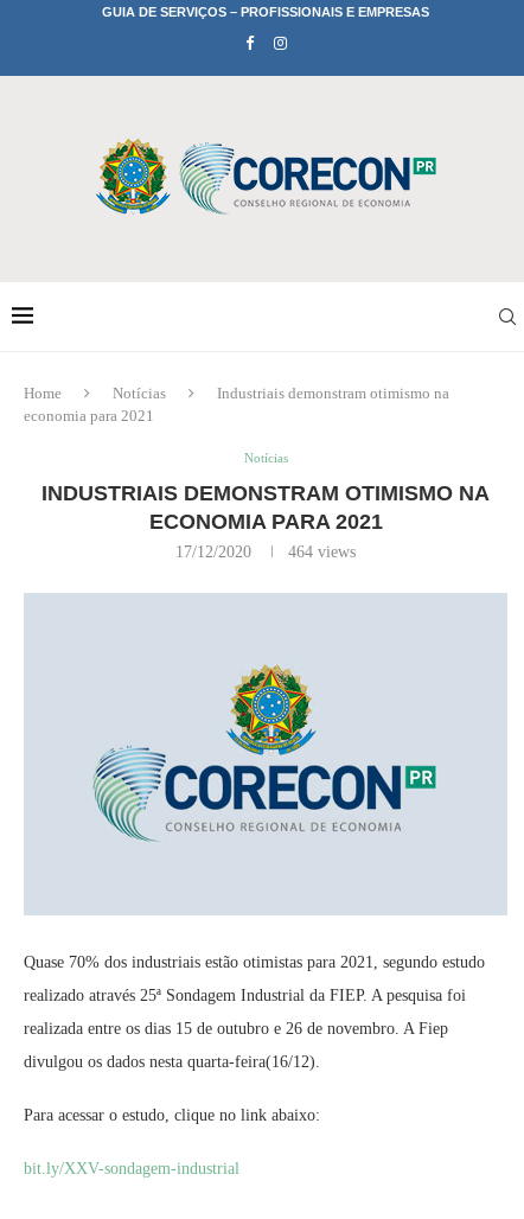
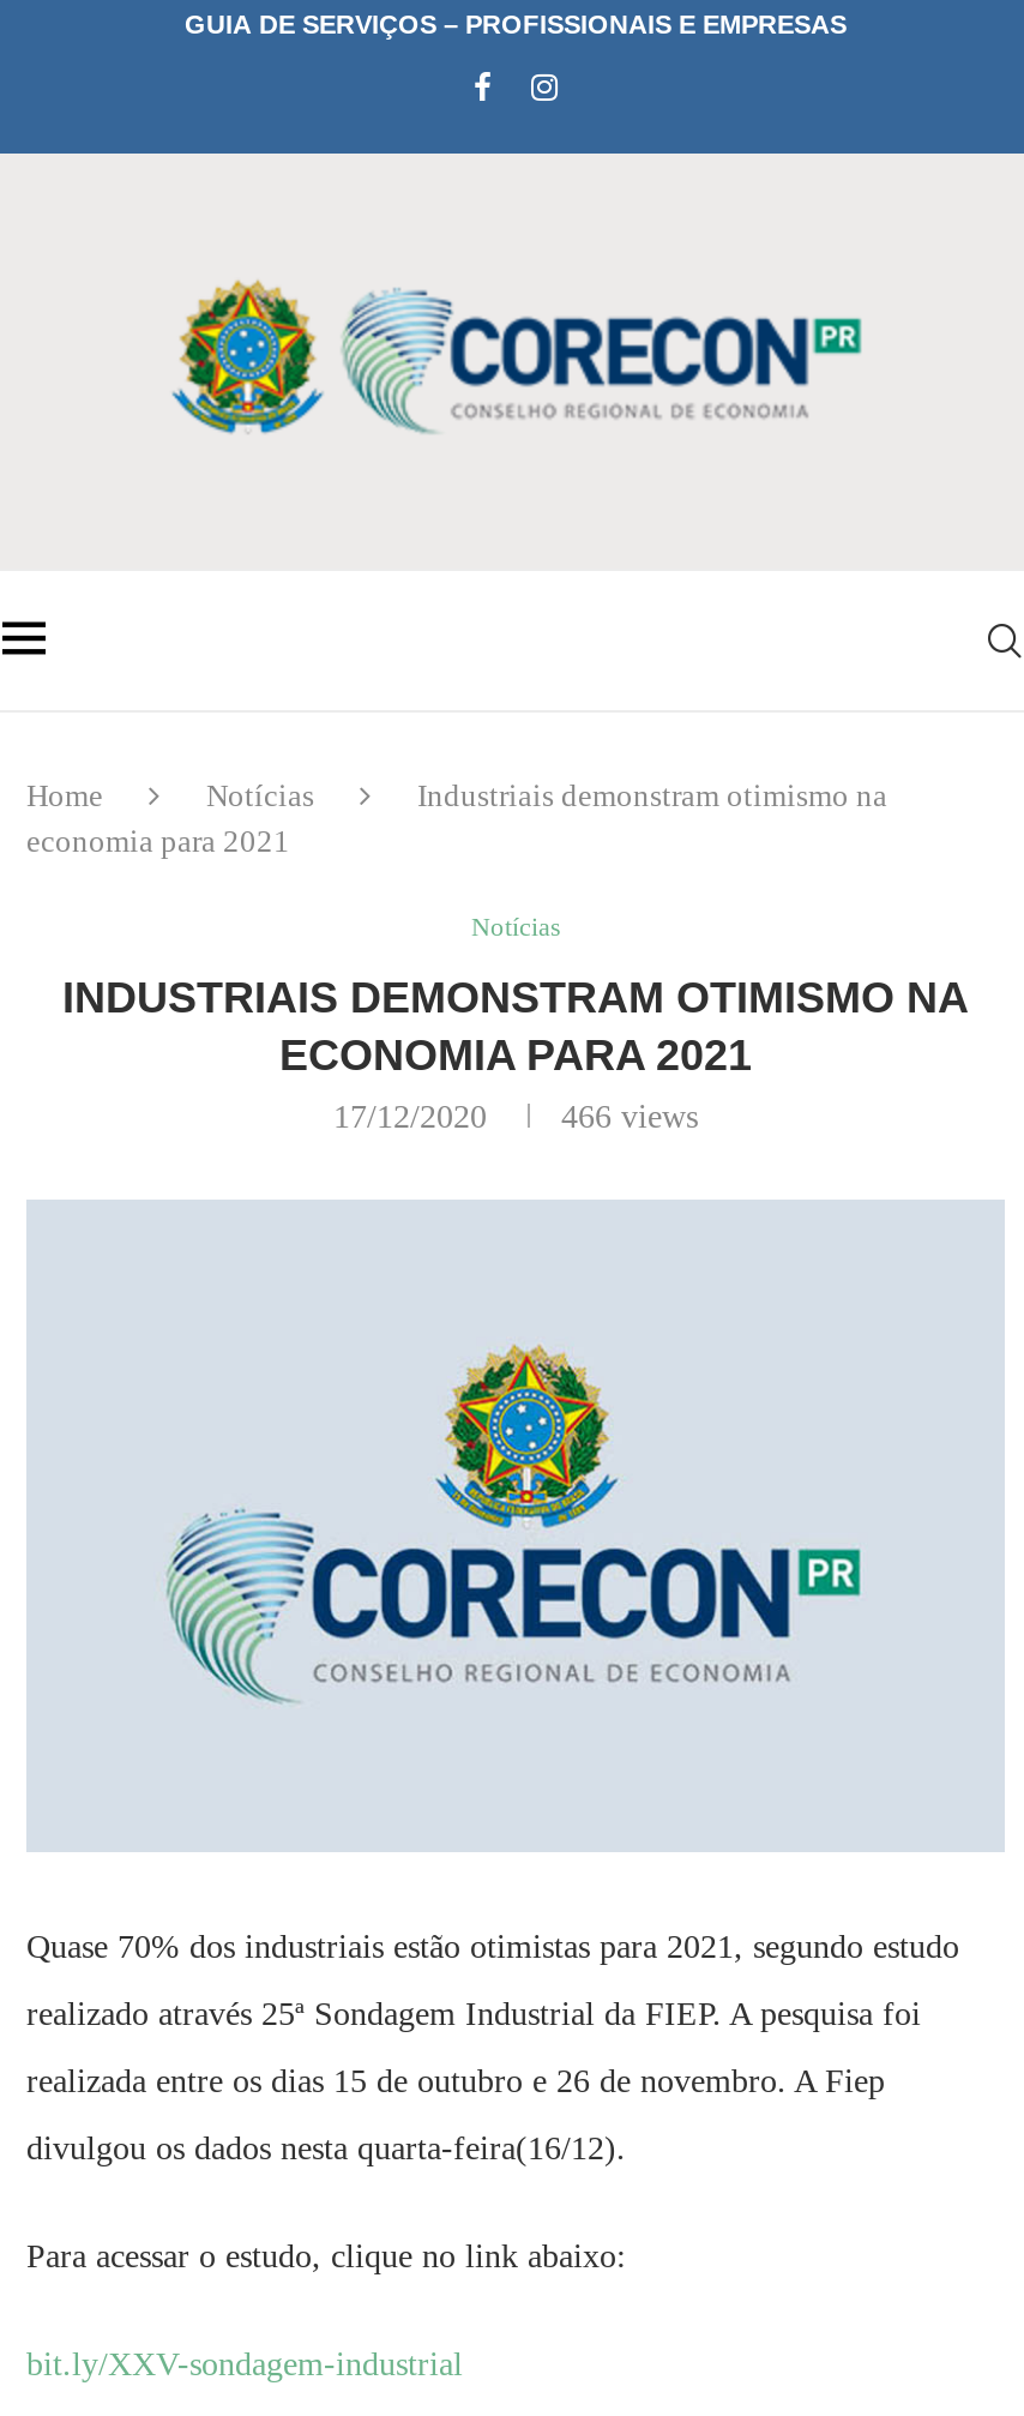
- 464 views
+ 466 views
